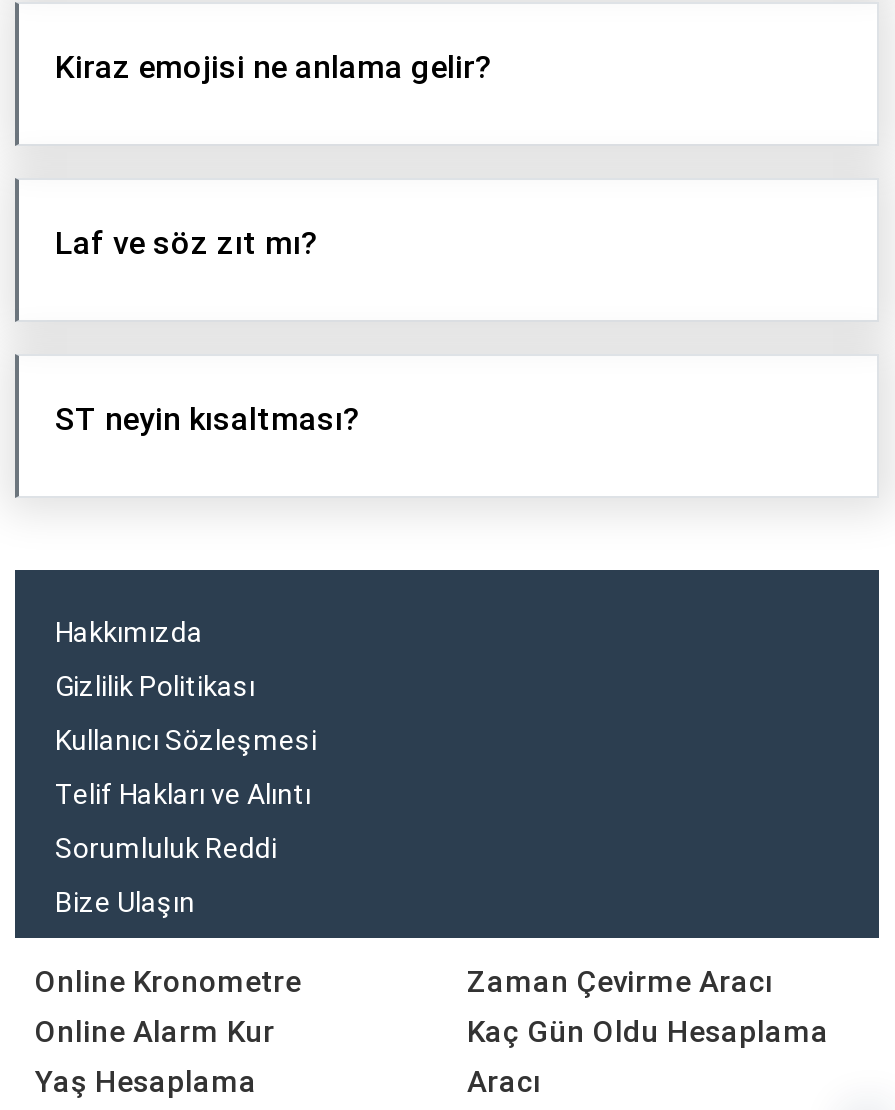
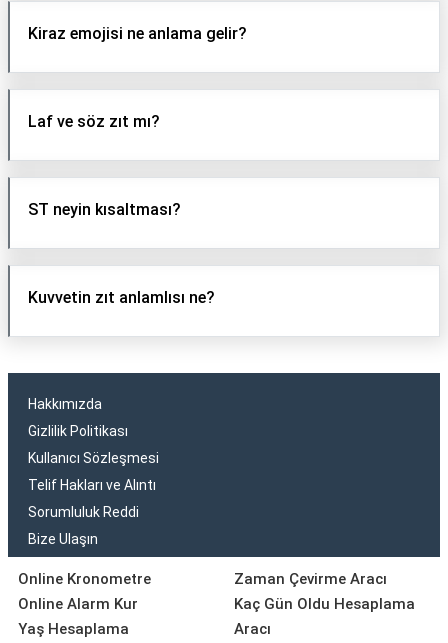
+ Kuvvetin zıt anlamlısı ne?
